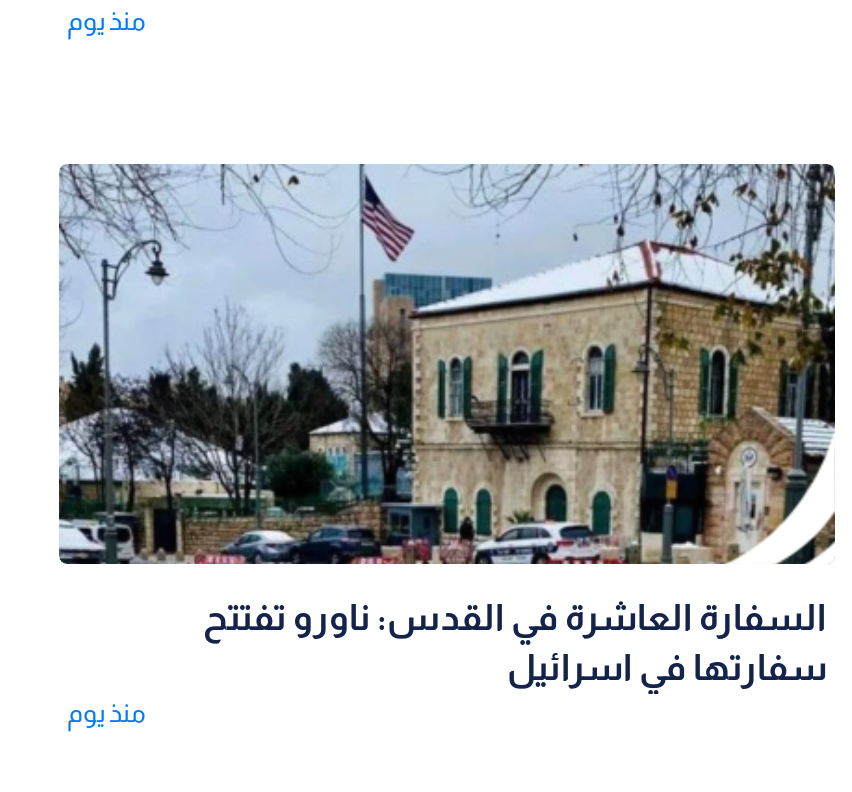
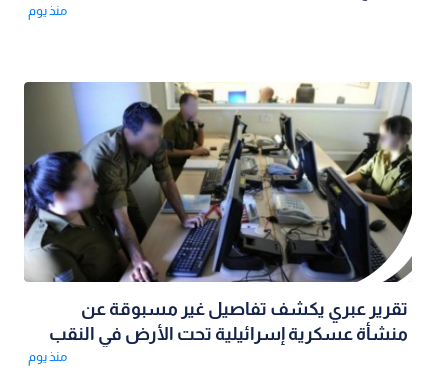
- [image]
- السفارة العاشرة في القدس: ناورو تفتتح
- سفارتها في اسرائيل
+ [image]
+ تقرير عبري يكشف تفاصيل غير مسبوقة عن
+ منشأة عسكرية إسرائيلية تحت الأرض في النقب
